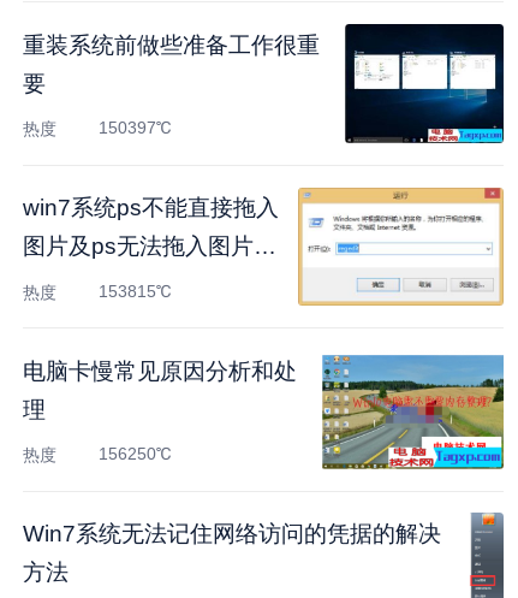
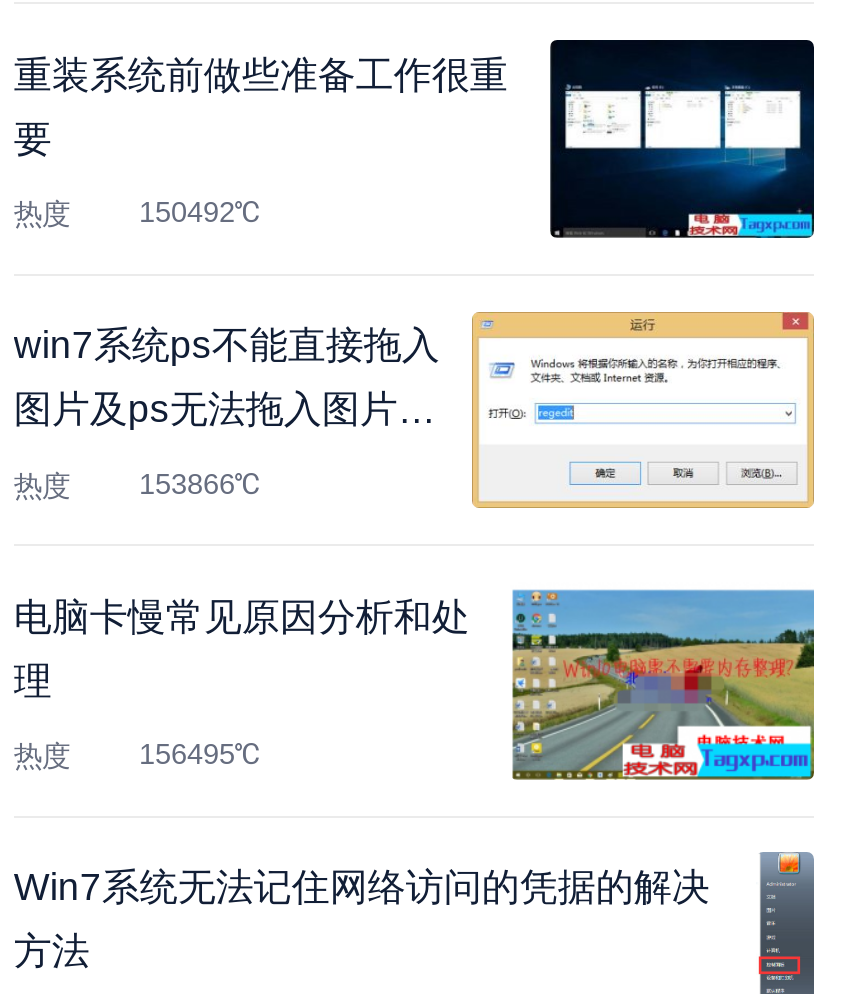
- 150397℃
+ 150492℃

- 153815℃
+ 153866℃

- 156250℃
+ 156495℃
